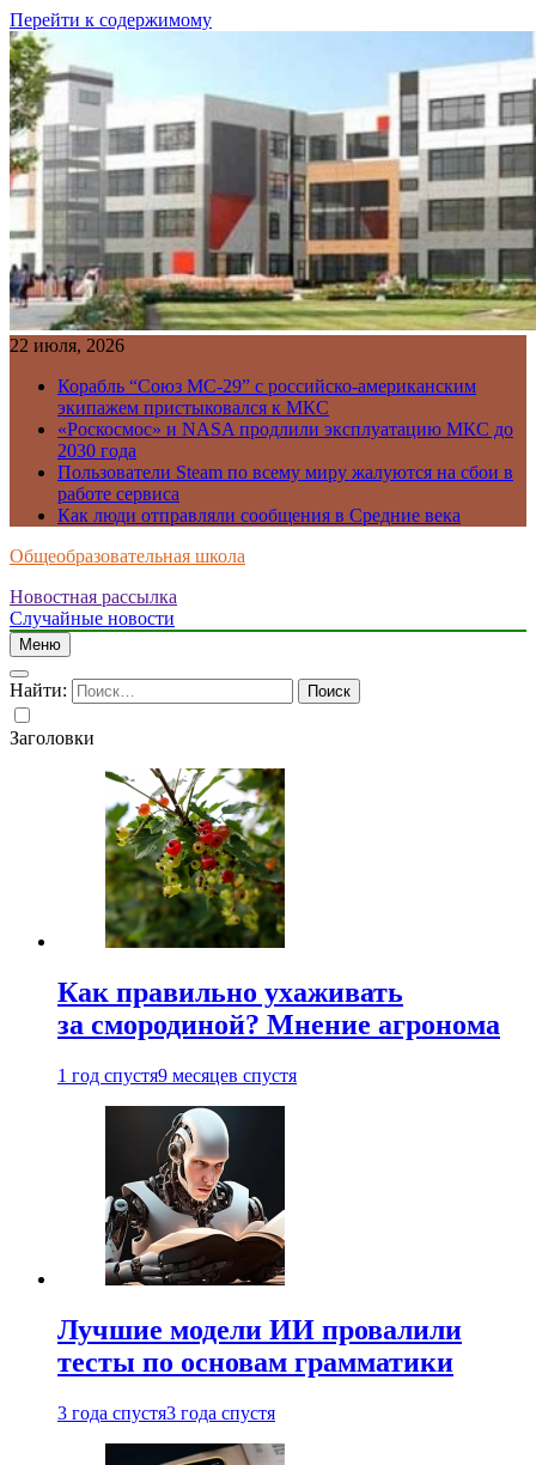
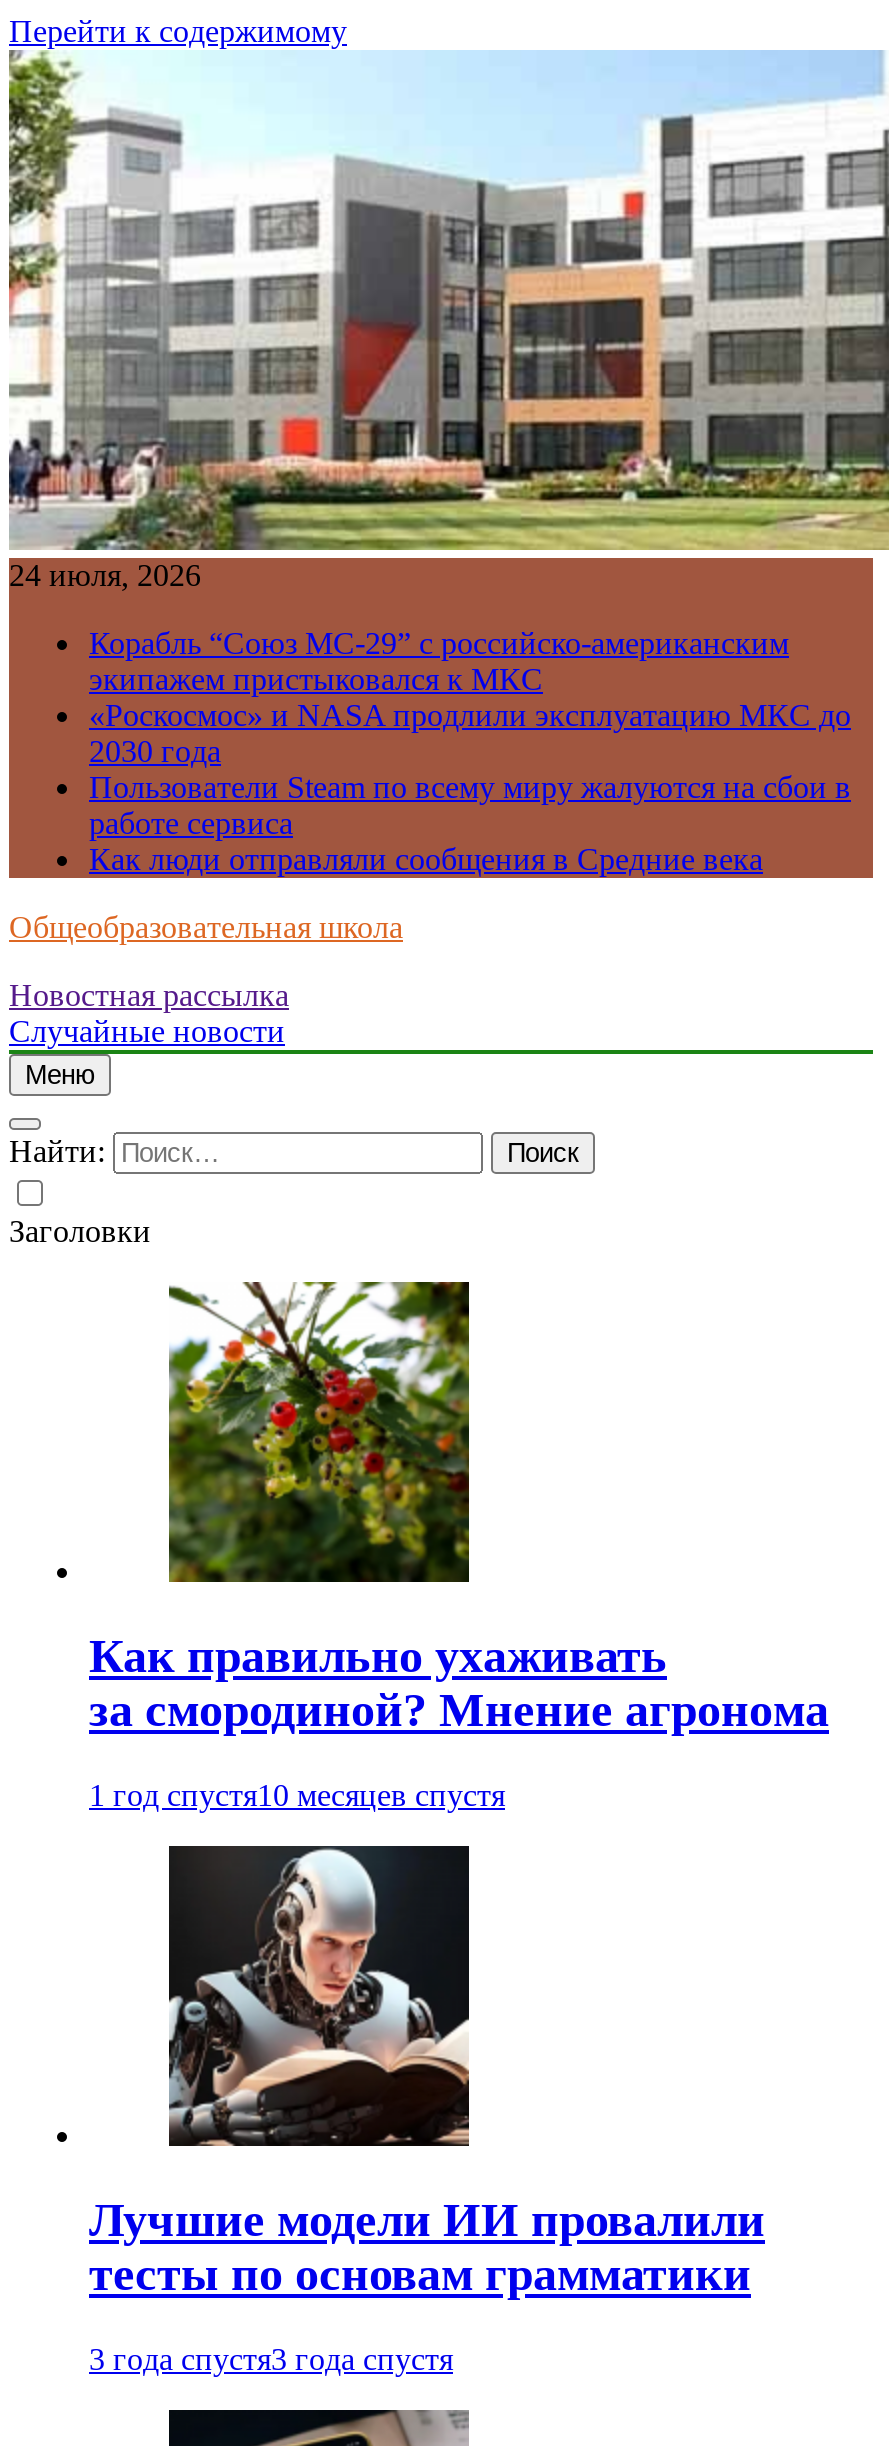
- 22 июля, 2026
+ 24 июля, 2026

- 1 год спустя9 месяцев спустя
+ 1 год спустя10 месяцев спустя
